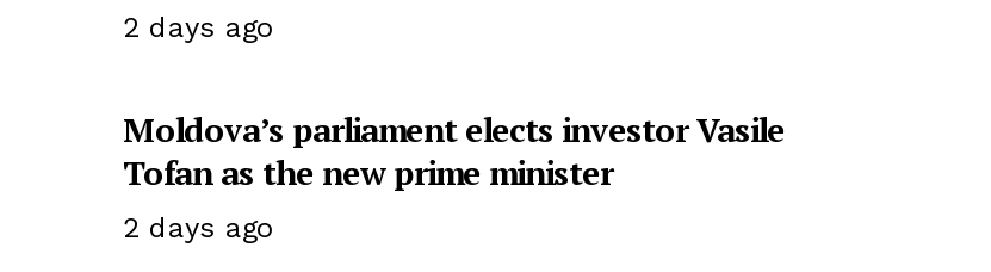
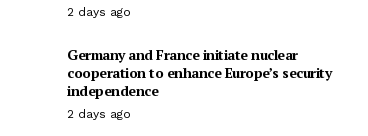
- Moldova’s parliament elects investor Vasile
- Tofan as the new prime minister
+ Germany and France initiate nuclear
+ cooperation to enhance Europe’s security
+ independence
